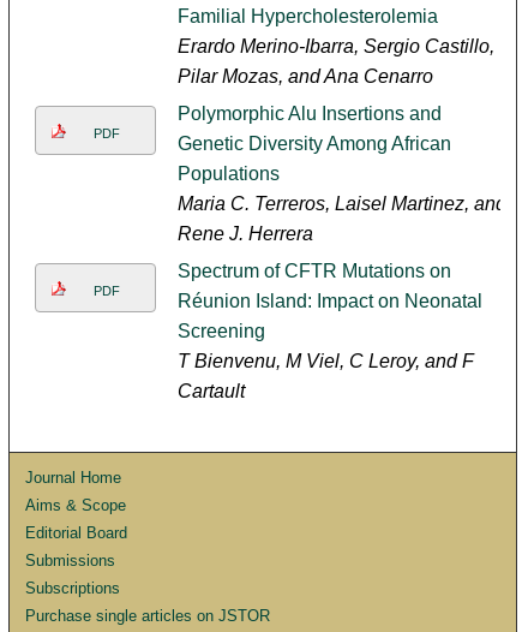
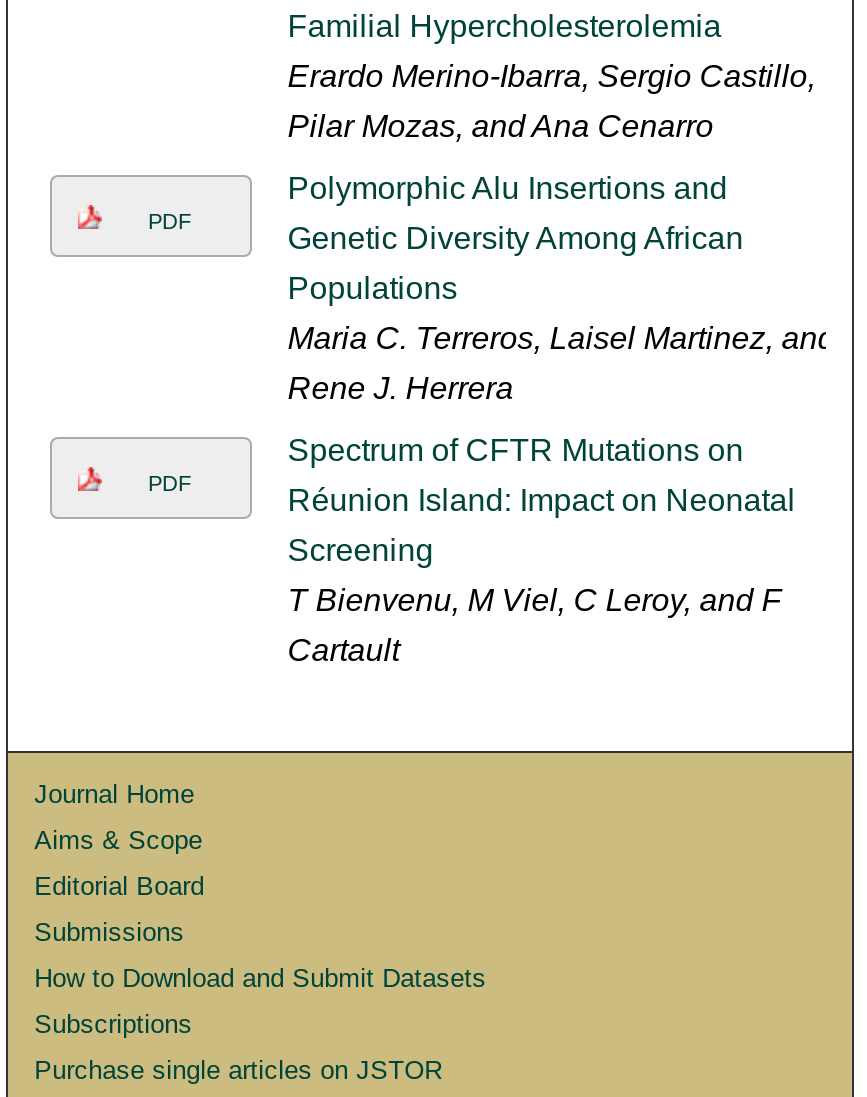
+ How to Download and Submit Datasets
